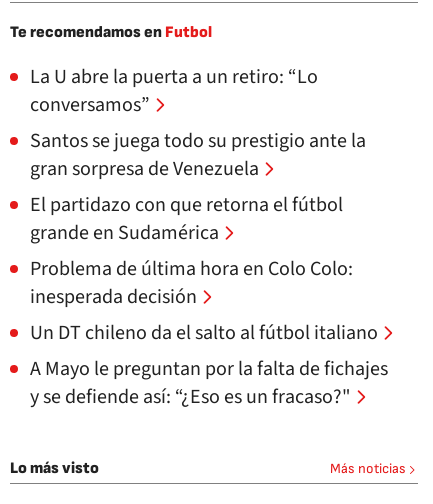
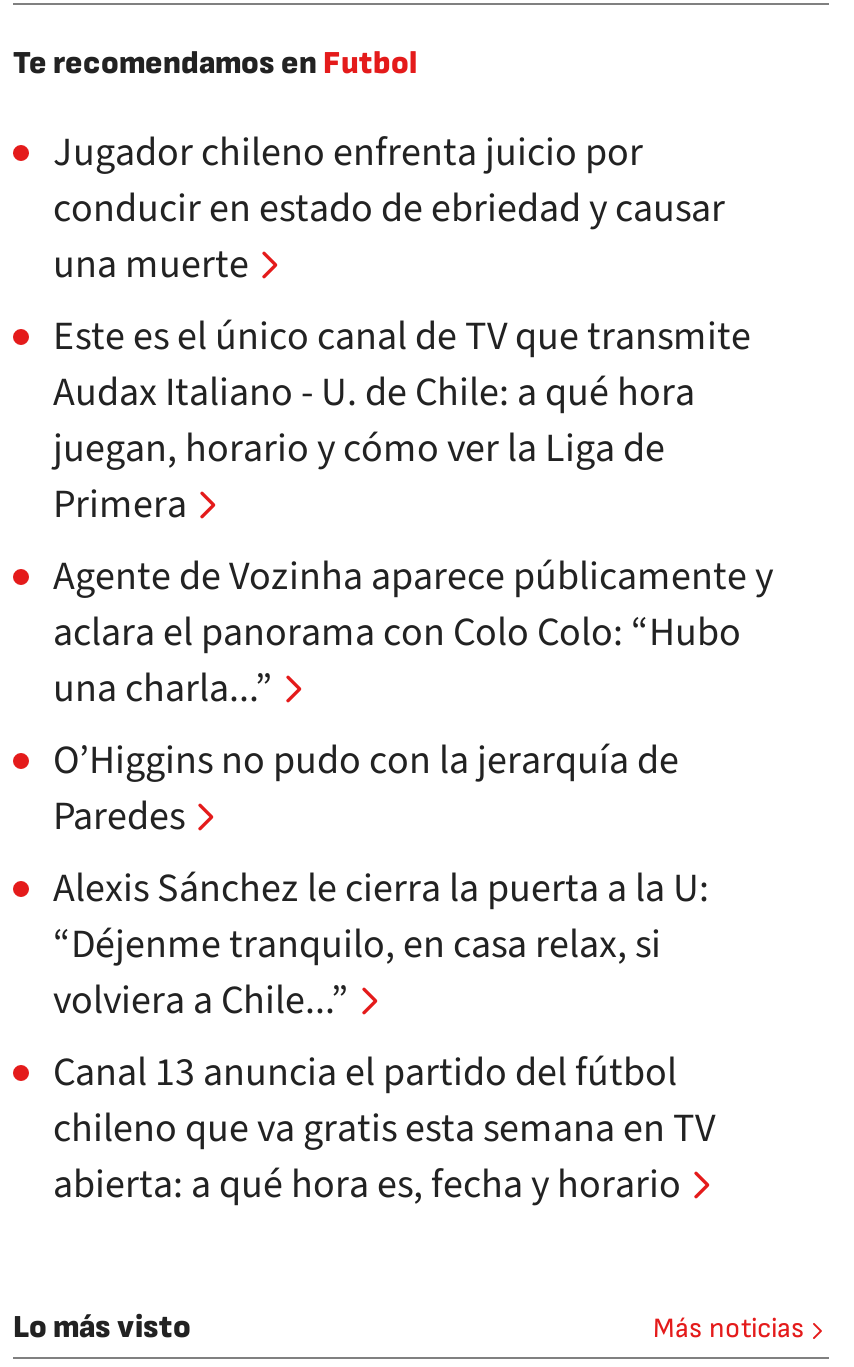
- La U abre la puerta a un retiro: “Lo
- conversamos”
- Santos se juega todo su prestigio ante la
- gran sorpresa de Venezuela
- El partidazo con que retorna el fútbol
- grande en Sudamérica
- Problema de última hora en Colo Colo:
- inesperada decisión
- Un DT chileno da el salto al fútbol italiano
- A Mayo le preguntan por la falta de fichajes
- y se defiende así: “¿Eso es un fracaso?"
+ Jugador chileno enfrenta juicio por
+ conducir en estado de ebriedad y causar
+ una muerte
+ Este es el único canal de TV que transmite
+ Audax Italiano - U. de Chile: a qué hora
+ juegan, horario y cómo ver la Liga de
+ Primera
+ Agente de Vozinha aparece públicamente y
+ aclara el panorama con Colo Colo: “Hubo
+ una charla...”
+ O’Higgins no pudo con la jerarquía de
+ Paredes
+ Alexis Sánchez le cierra la puerta a la U:
+ “Déjenme tranquilo, en casa relax, si
+ volviera a Chile...”
+ Canal 13 anuncia el partido del fútbol
+ chileno que va gratis esta semana en TV
+ abierta: a qué hora es, fecha y horario
